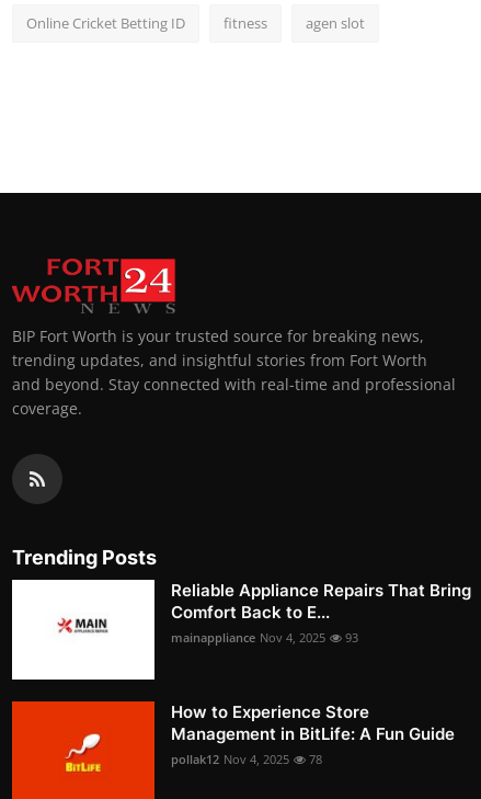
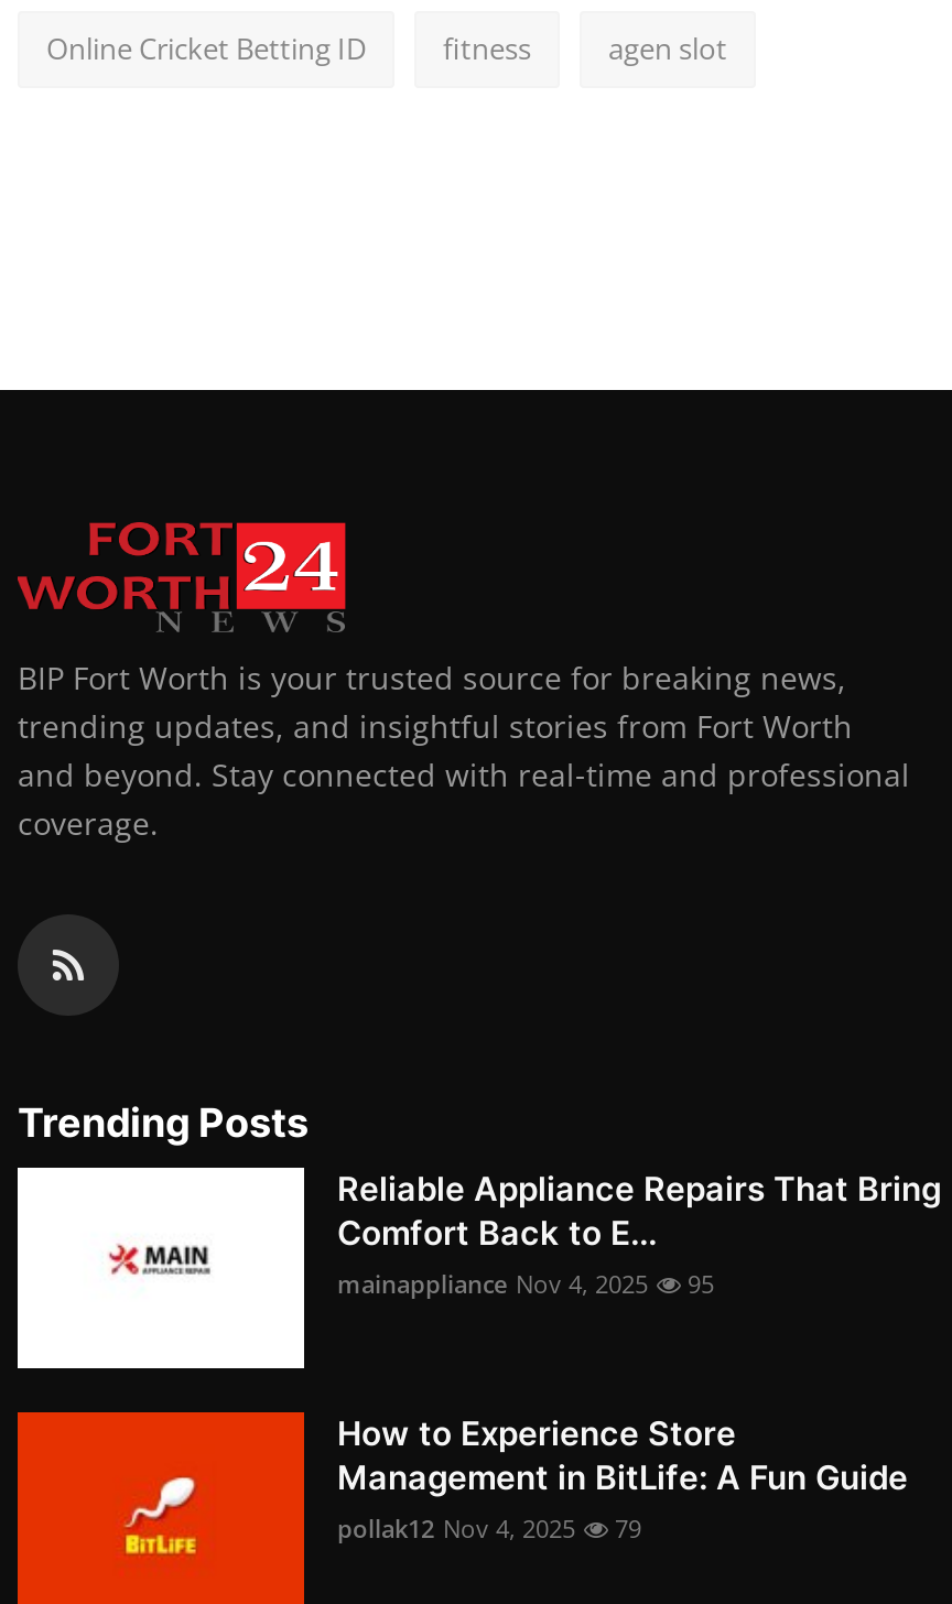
- mainappliance Nov 4, 2025 93
+ mainappliance Nov 4, 2025 95

- pollak12 Nov 4, 2025 78
+ pollak12 Nov 4, 2025 79
